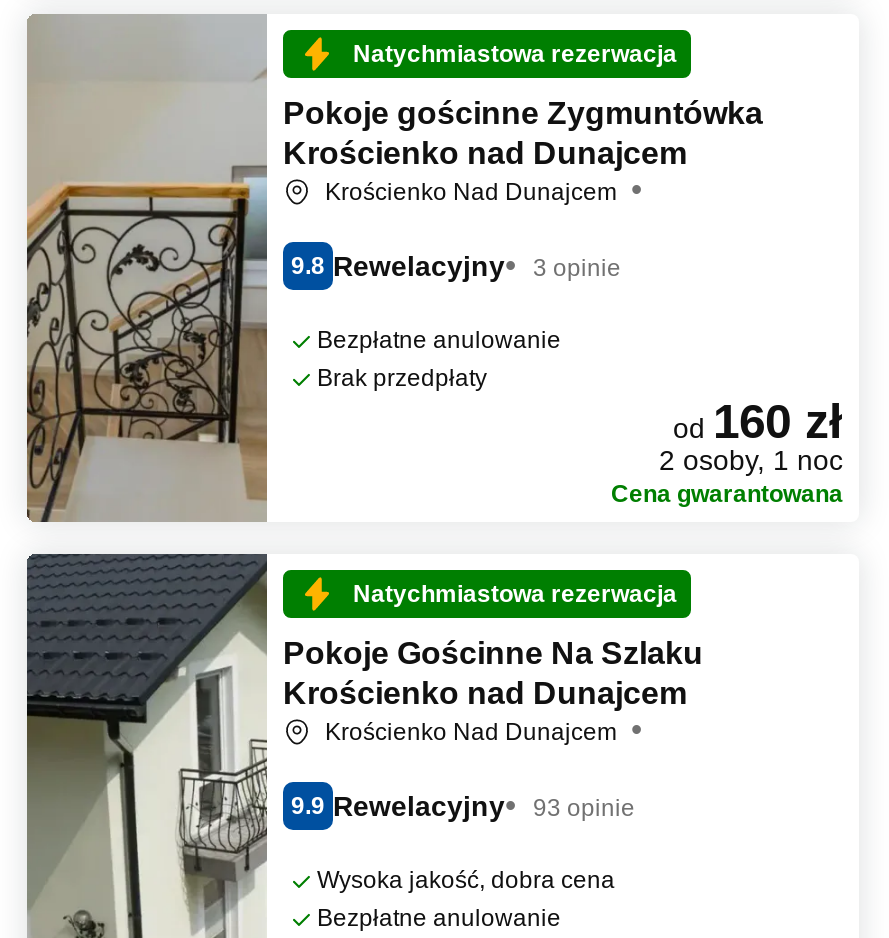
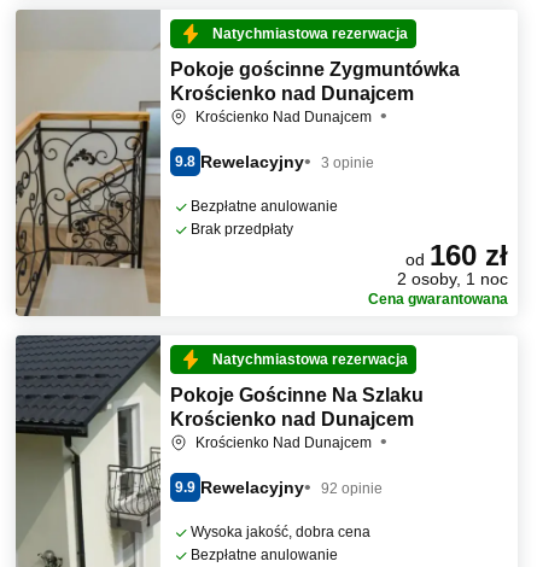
- 93 opinie
+ 92 opinie
